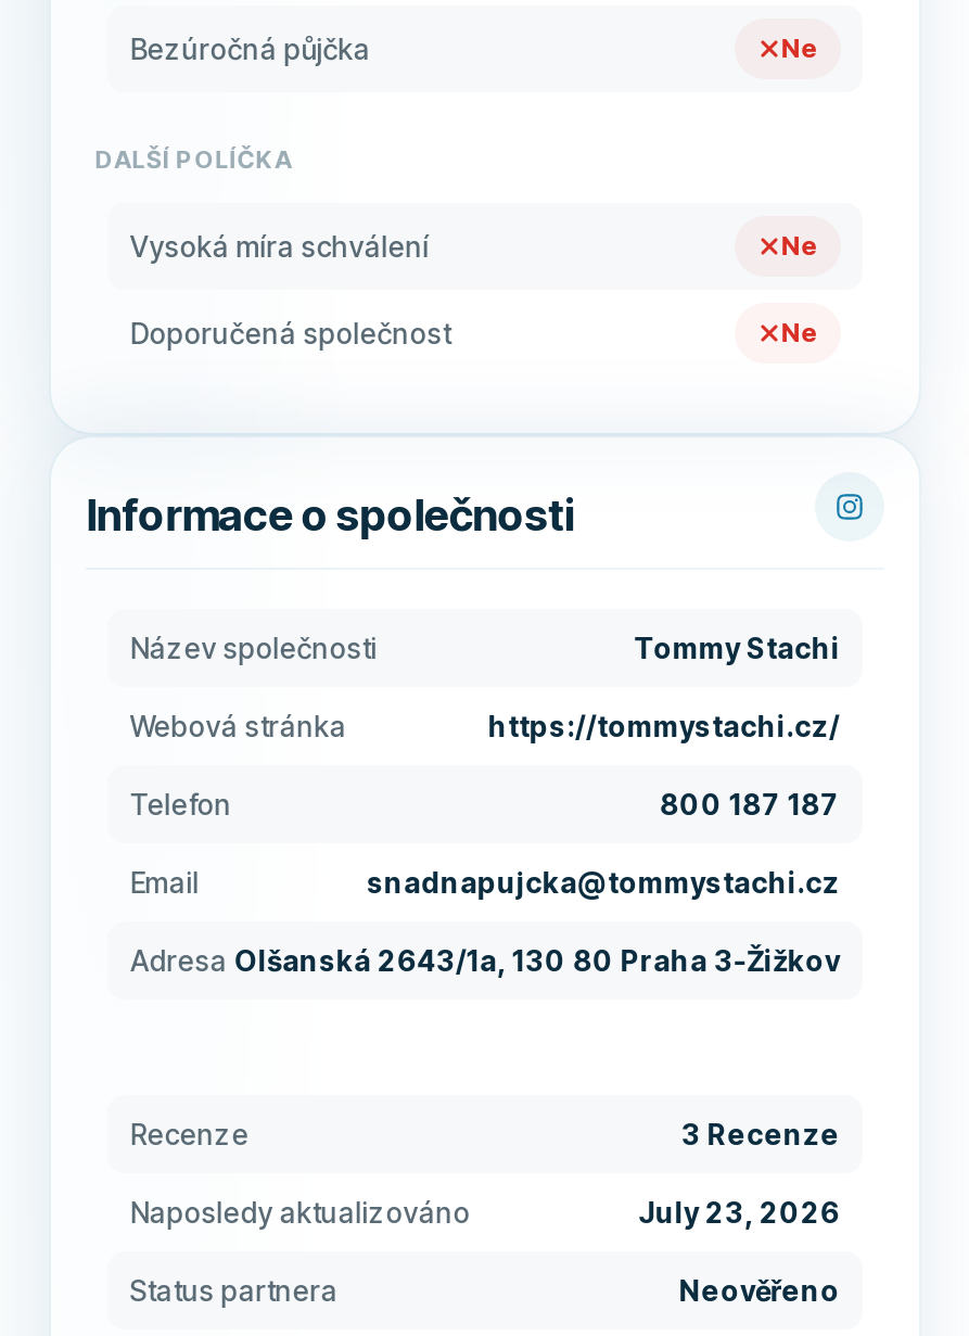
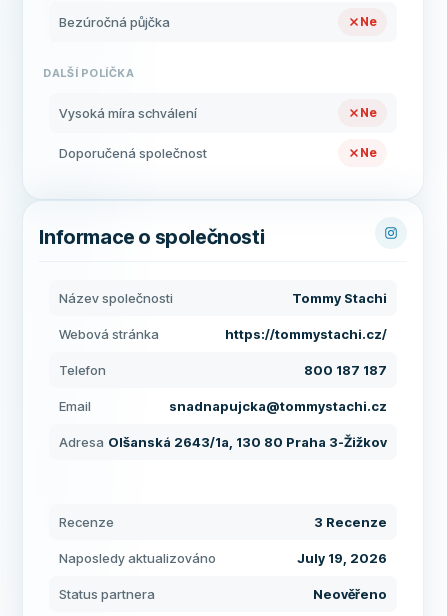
- July 23, 2026
+ July 19, 2026
